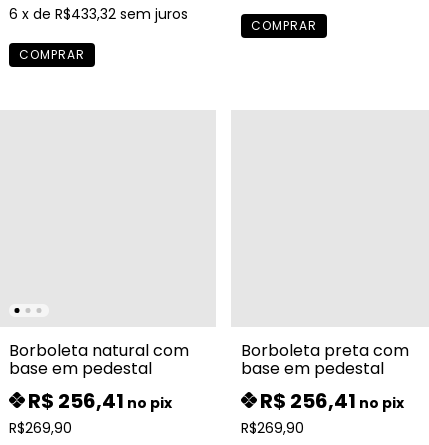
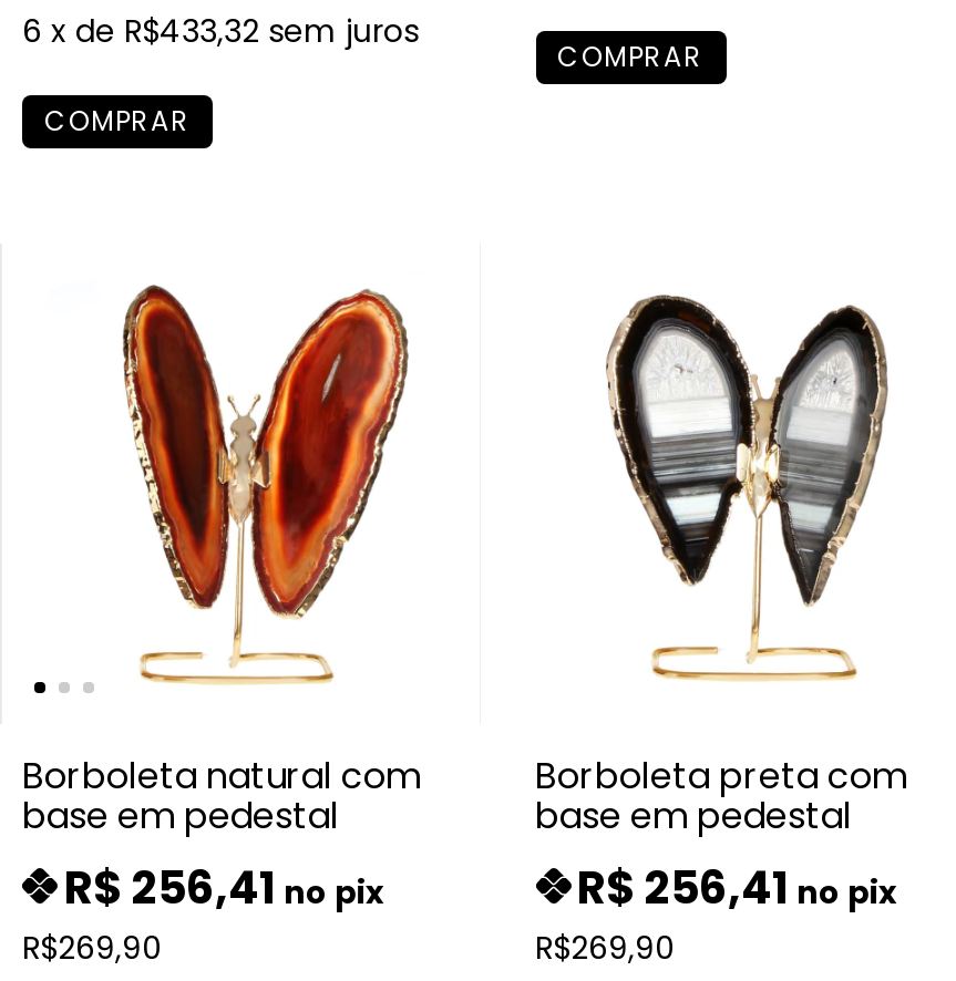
+ [image]

+ [image]
